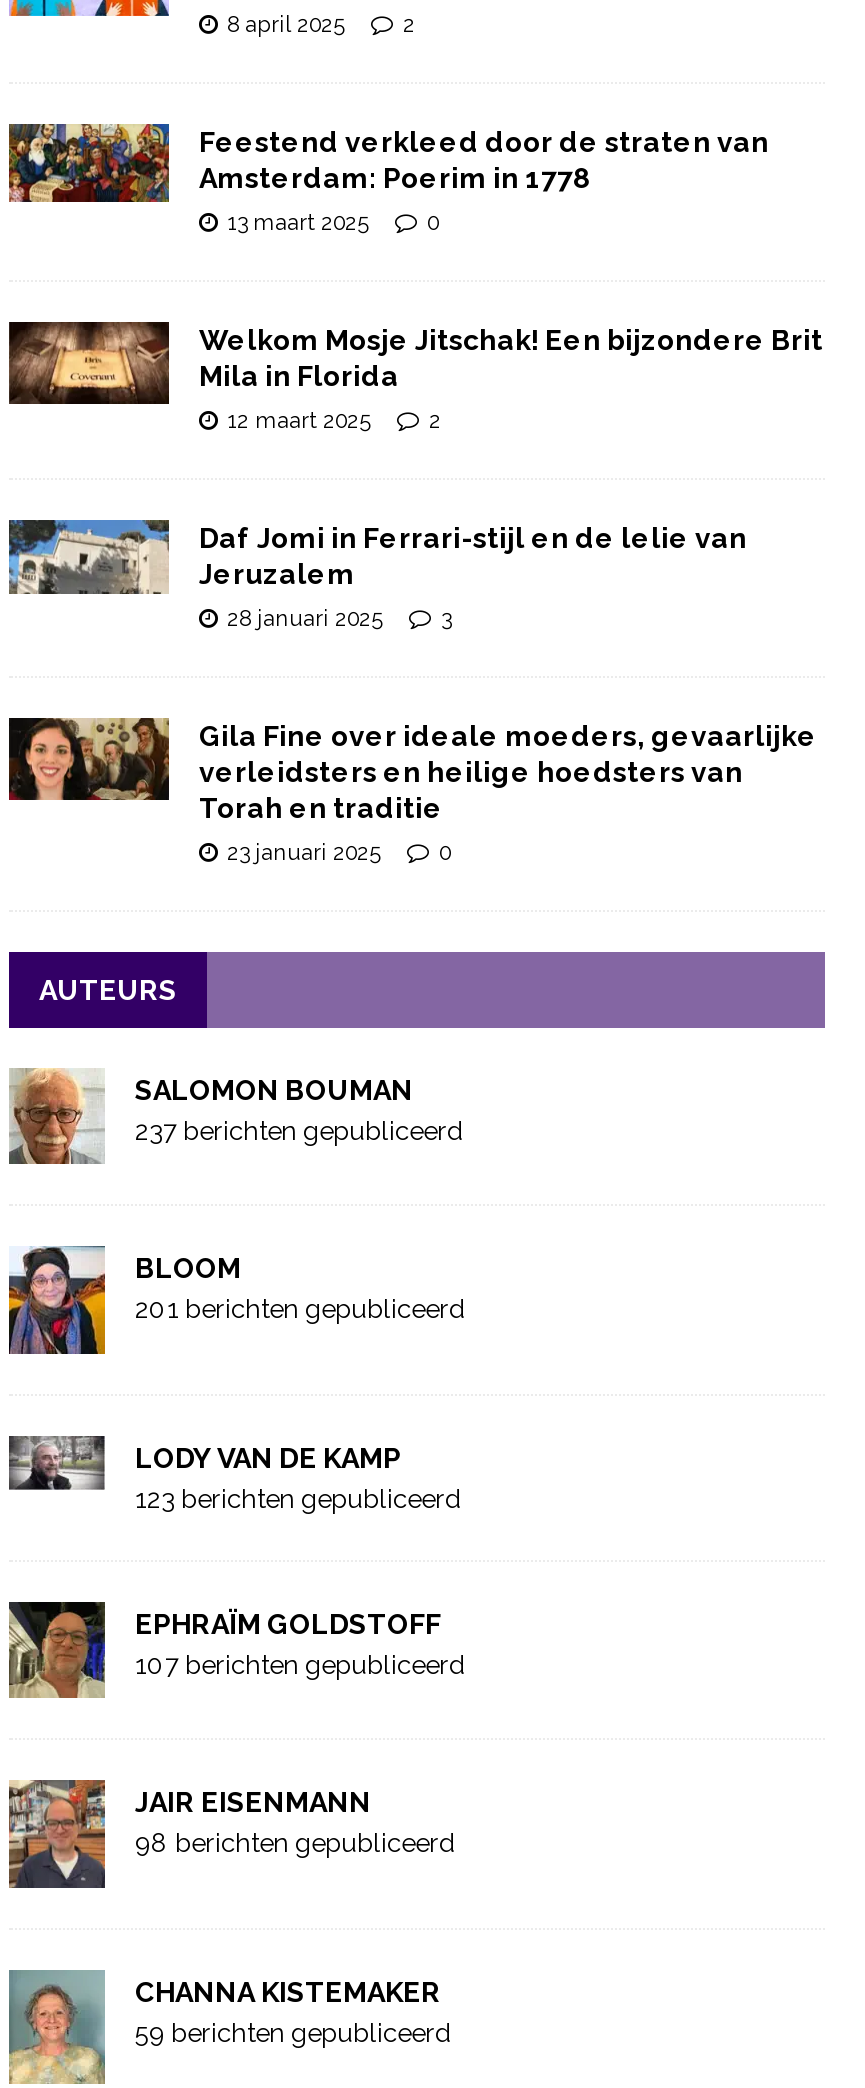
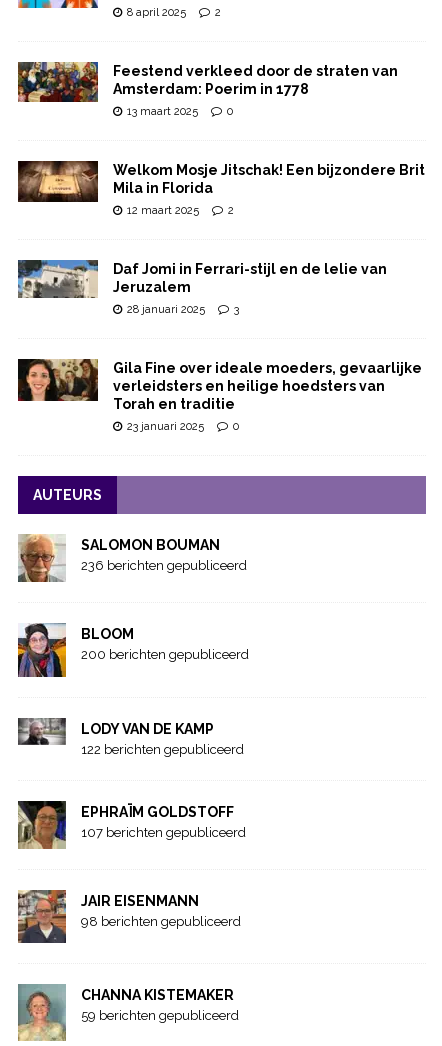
- 237 berichten gepubliceerd
+ 236 berichten gepubliceerd

- 201 berichten gepubliceerd
+ 200 berichten gepubliceerd

- 123 berichten gepubliceerd
+ 122 berichten gepubliceerd
